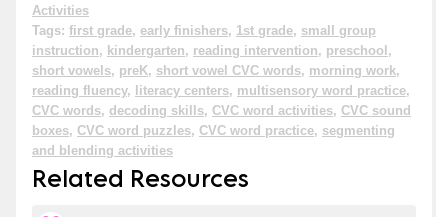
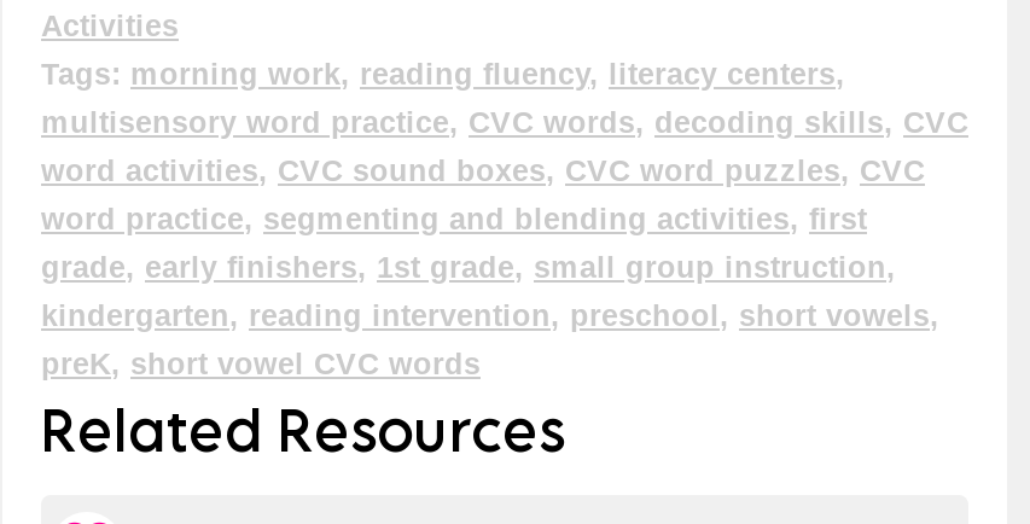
- Tags: first grade, early finishers, 1st grade, small group
- instruction, kindergarten, reading intervention, preschool,
- short vowels, preK, short vowel CVC words, morning work,
- reading fluency, literacy centers, multisensory word practice,
- CVC words, decoding skills, CVC word activities, CVC sound
- boxes, CVC word puzzles, CVC word practice, segmenting
- and blending activities
+ Tags: morning work, reading fluency, literacy centers,
+ multisensory word practice, CVC words, decoding skills, CVC
+ word activities, CVC sound boxes, CVC word puzzles, CVC
+ word practice, segmenting and blending activities, first
+ grade, early finishers, 1st grade, small group instruction,
+ kindergarten, reading intervention, preschool, short vowels,
+ preK, short vowel CVC words
